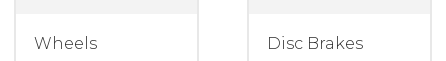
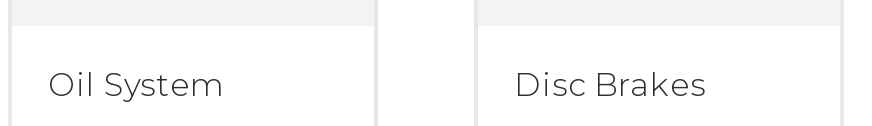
- Wheels
+ Oil System
